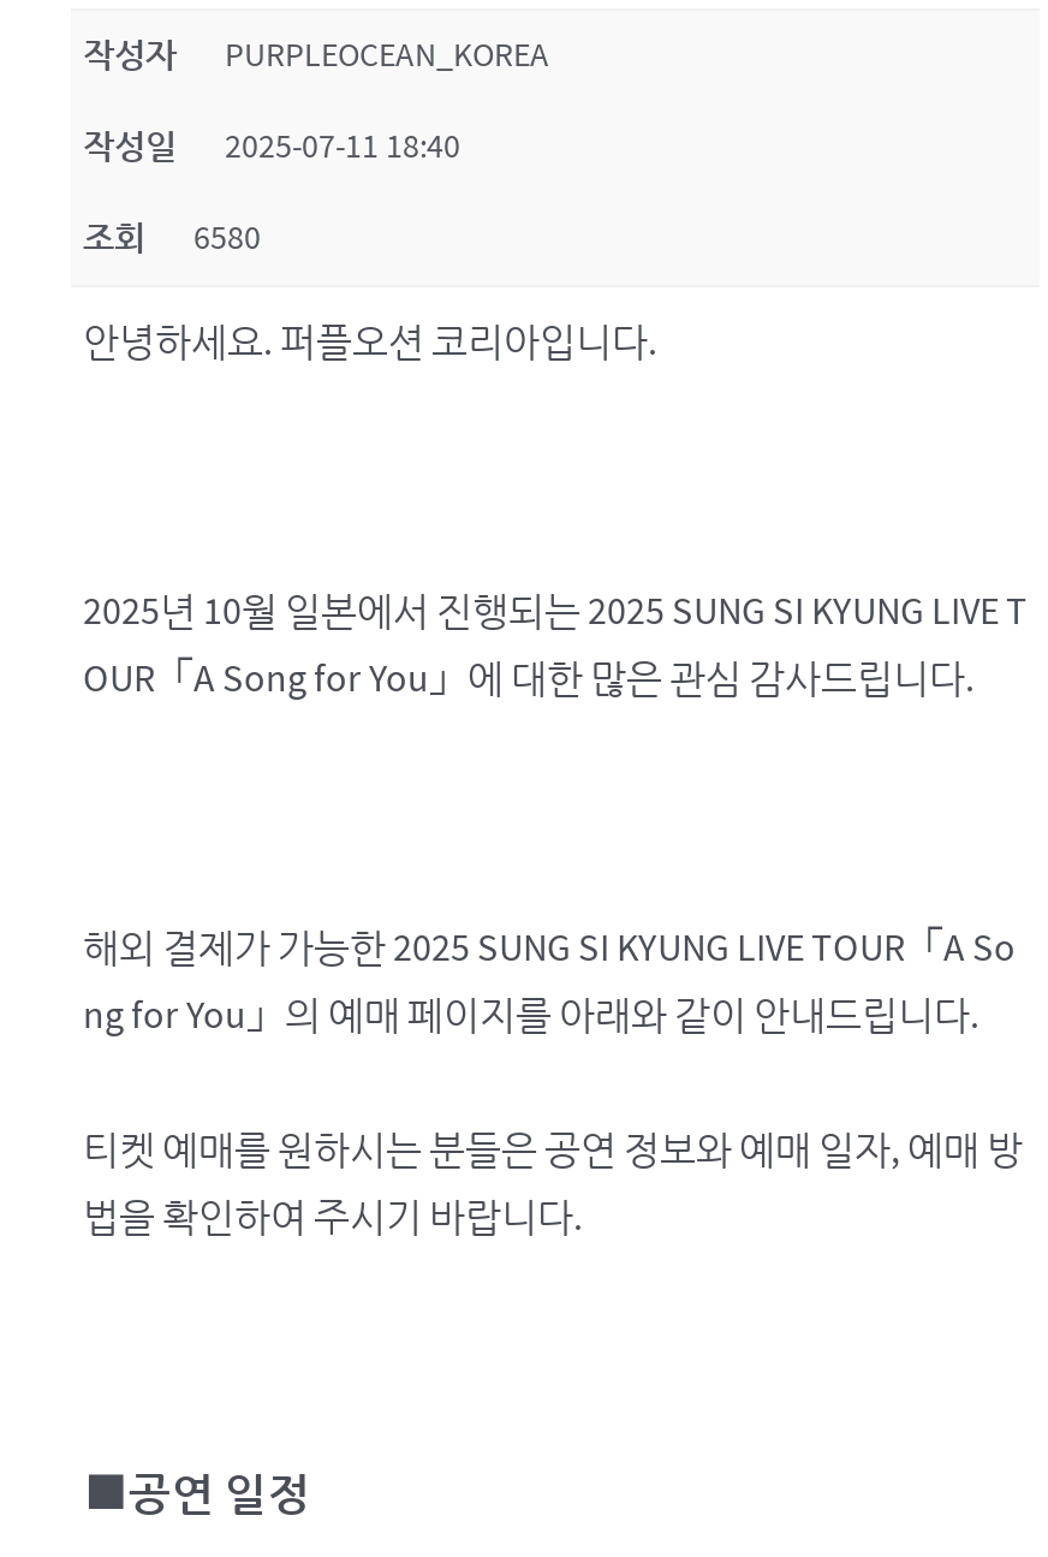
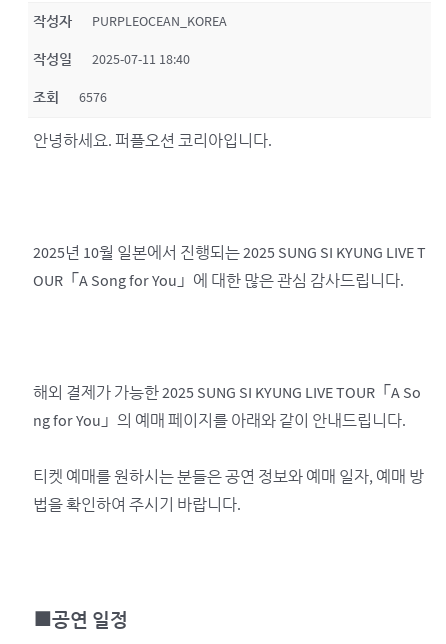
- 조회 6580
+ 조회 6576
